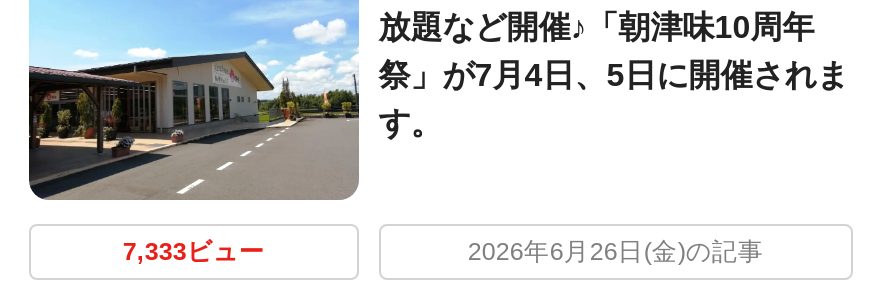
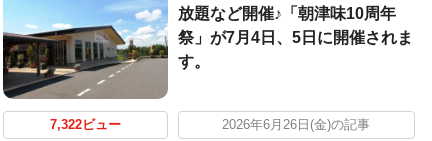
- 7,333ビュー
+ 7,322ビュー
